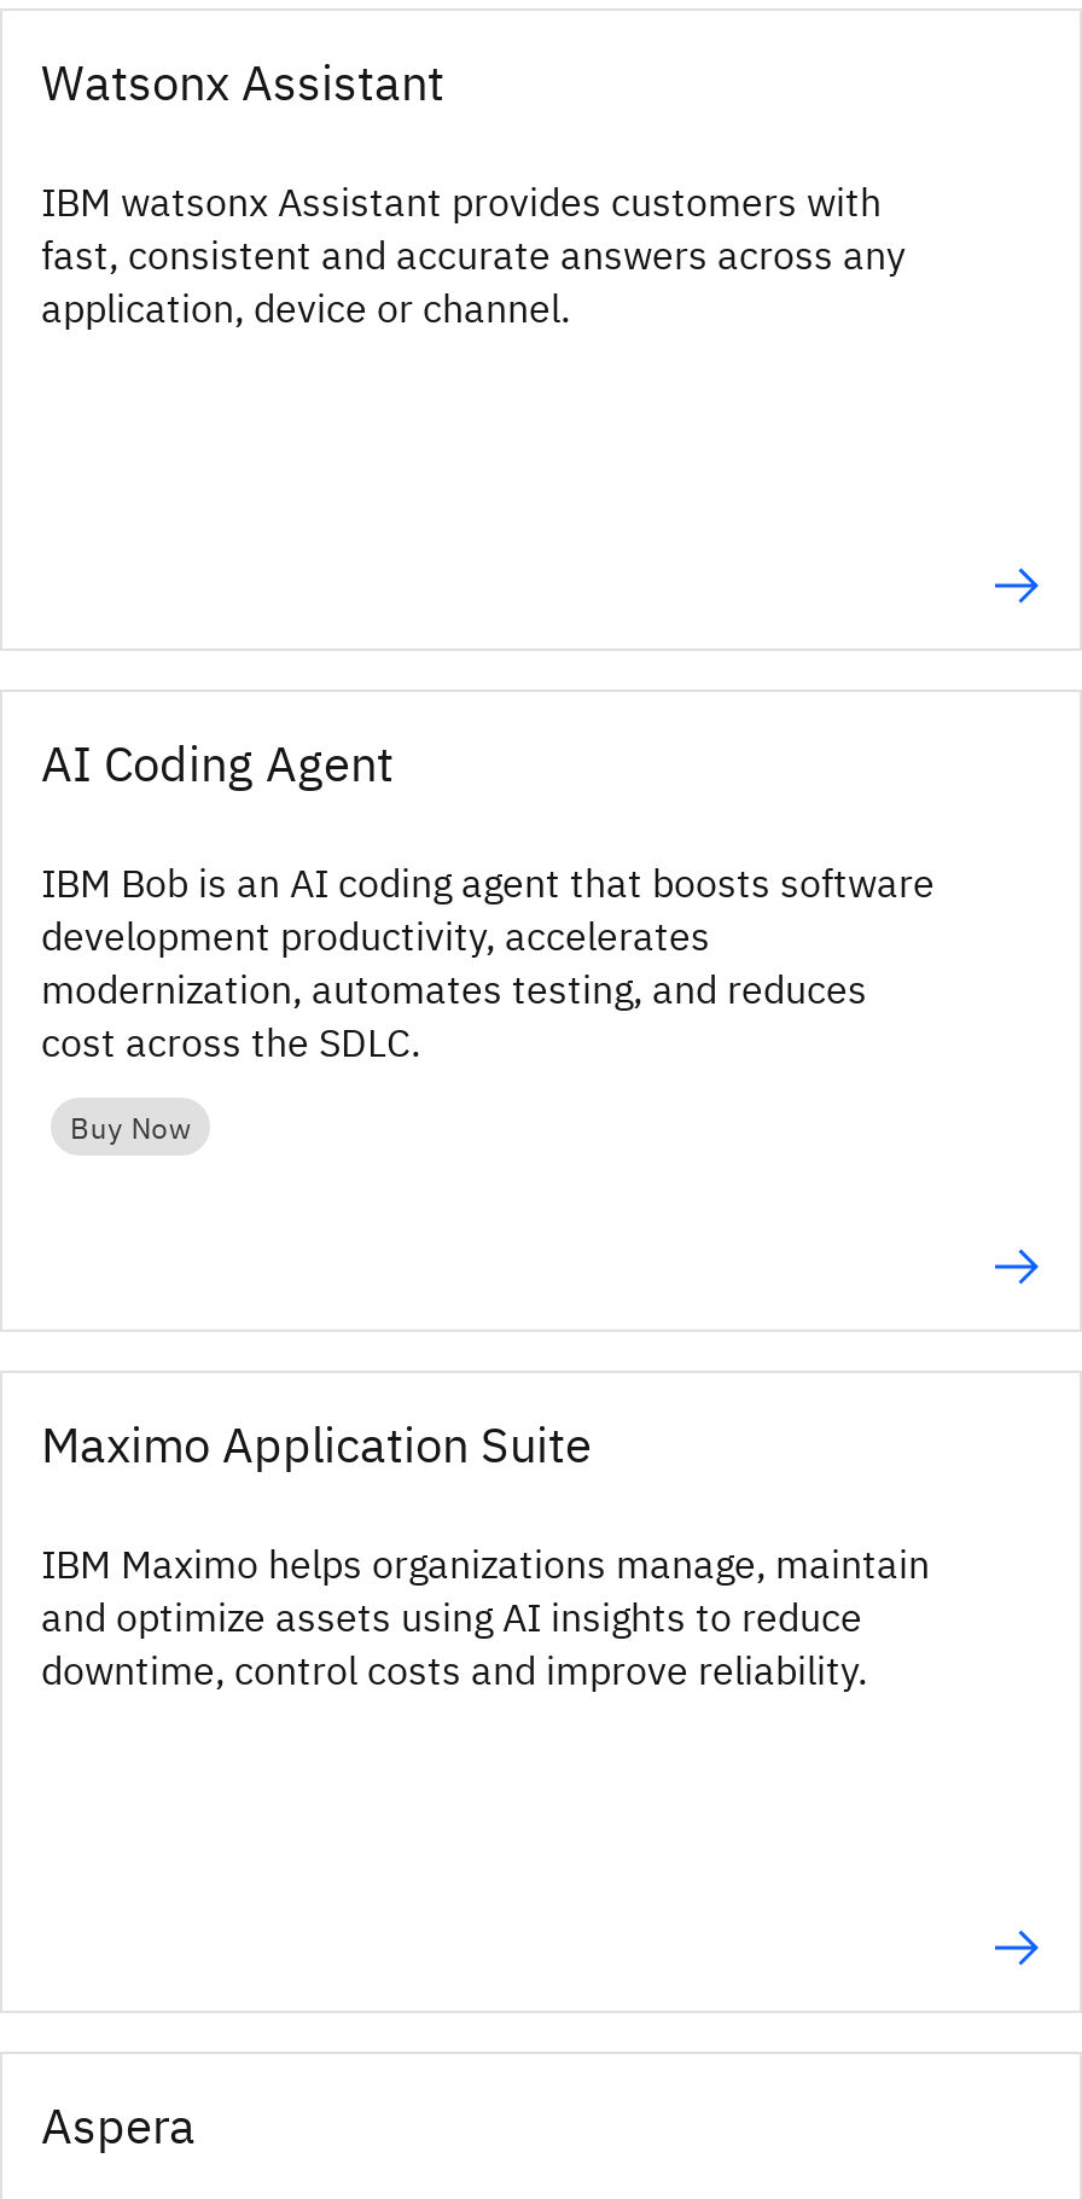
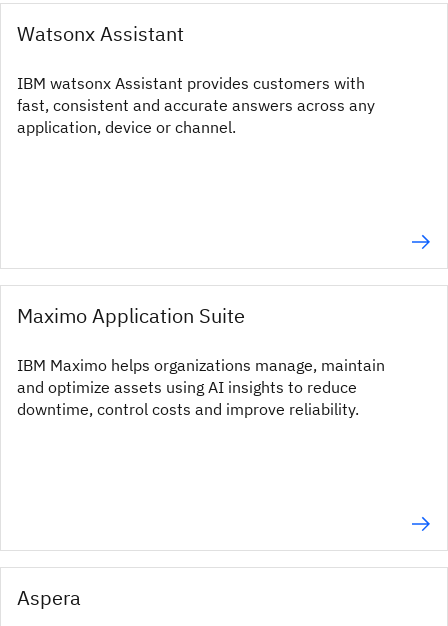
- AI Coding Agent
- IBM Bob is an AI coding agent that boosts software
- development productivity, accelerates
- modernization, automates testing, and reduces
- cost across the SDLC.
- Buy Now
